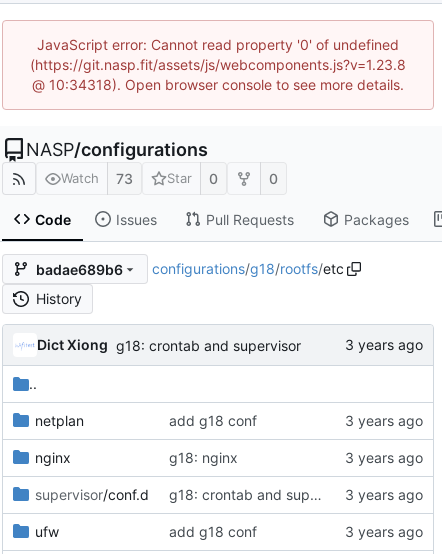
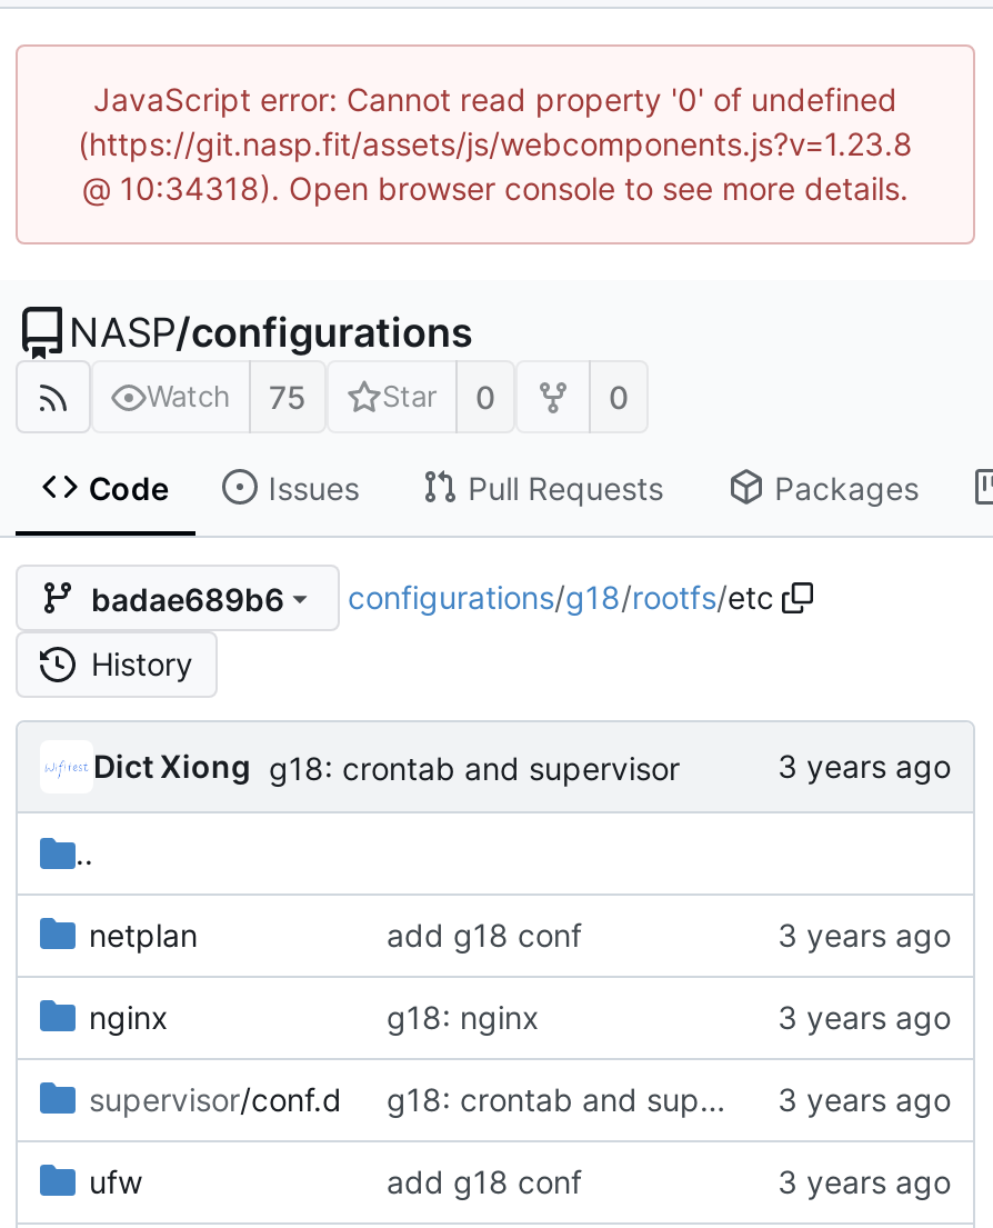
- Watch 73
+ Watch 75
